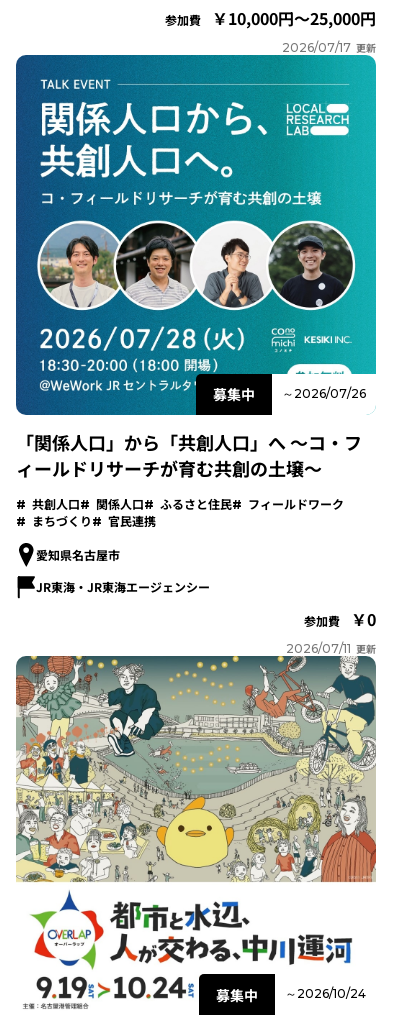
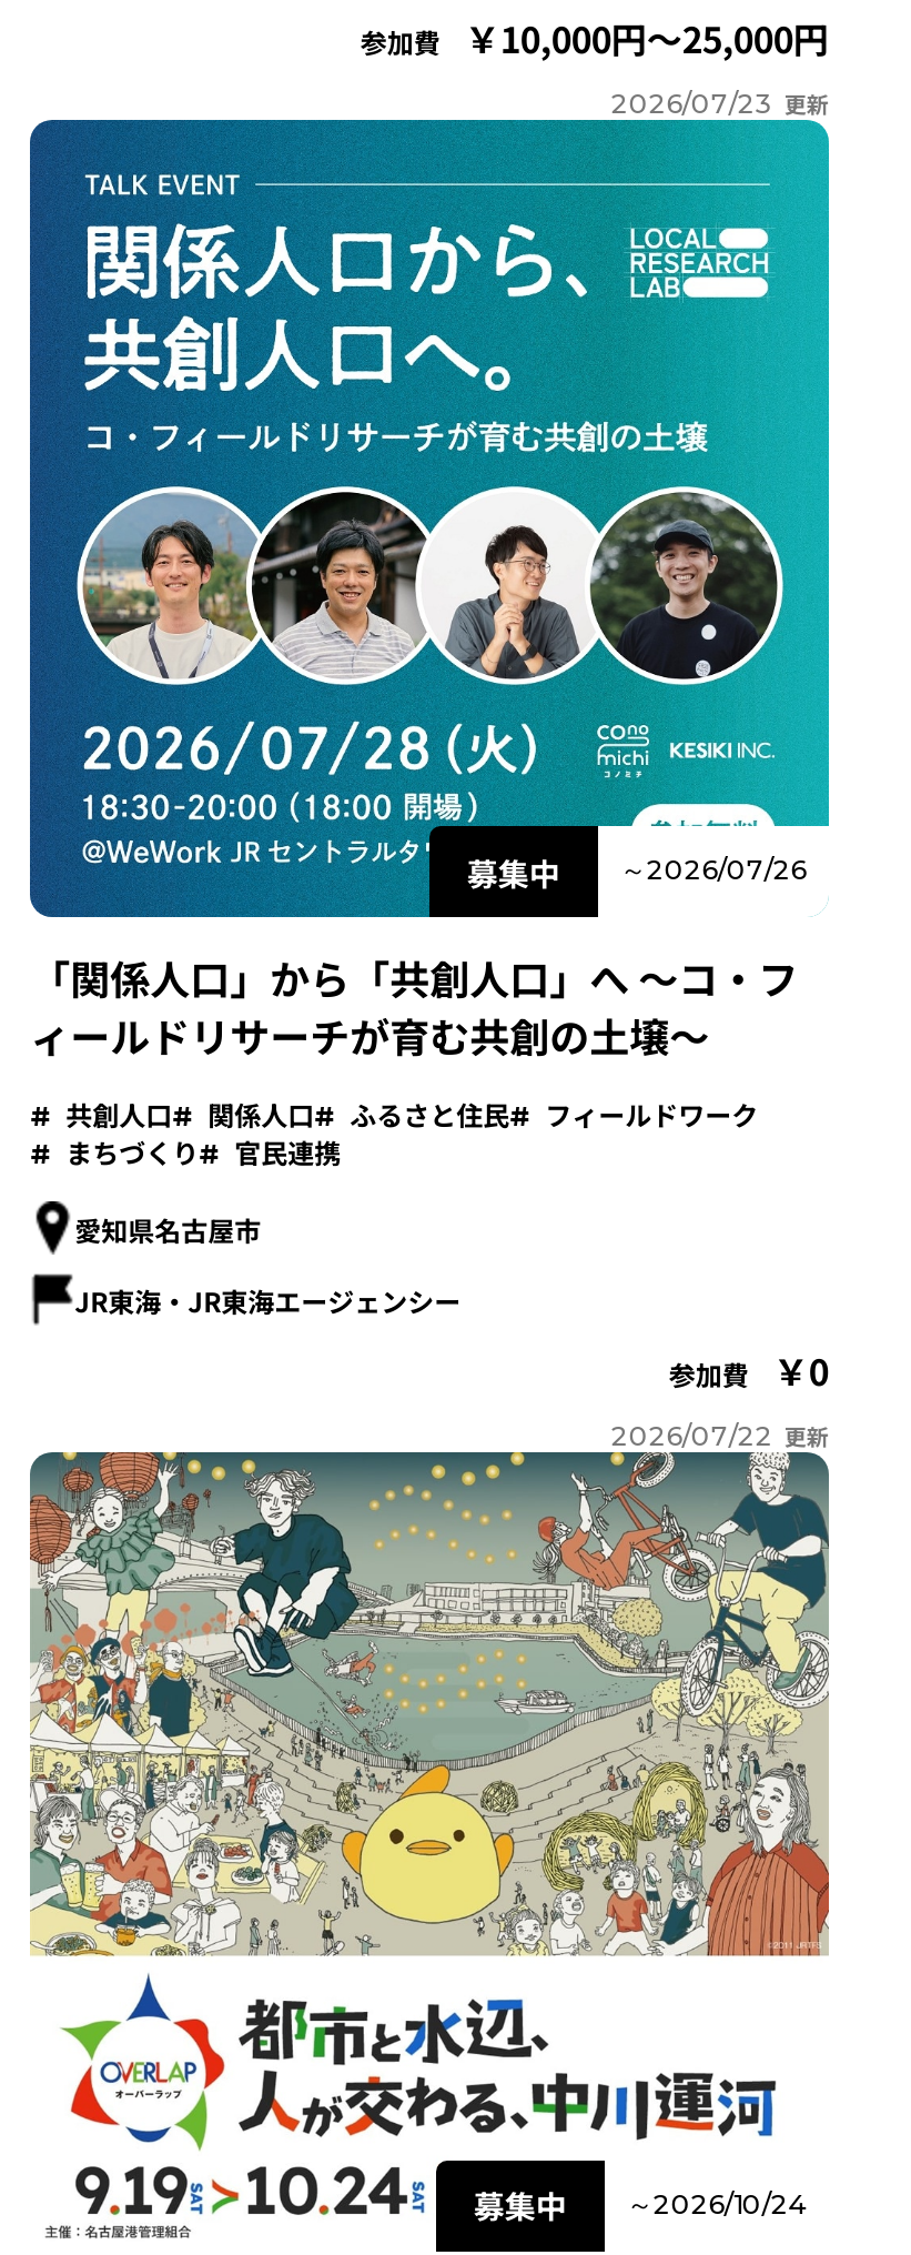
- 2026/07/17 更新
+ 2026/07/23 更新

- 2026/07/11 更新
+ 2026/07/22 更新
